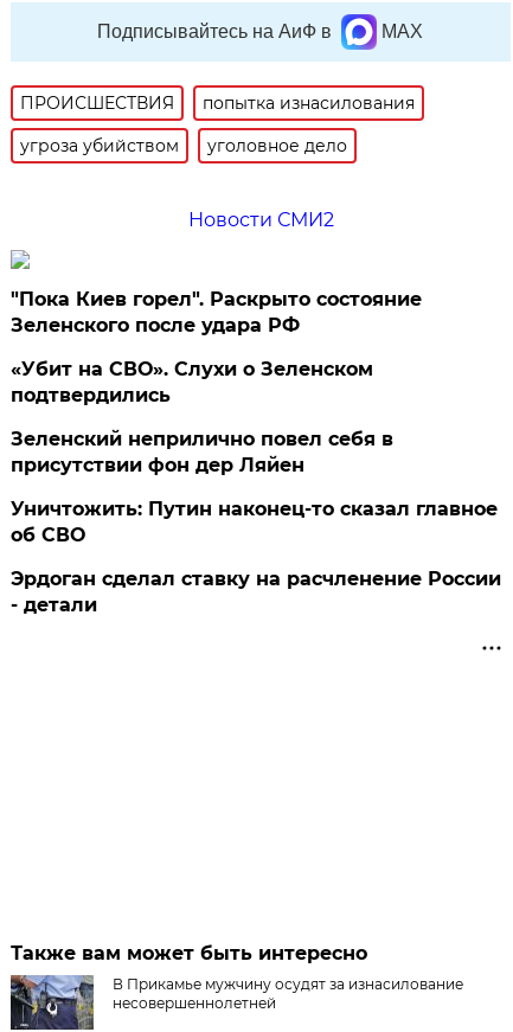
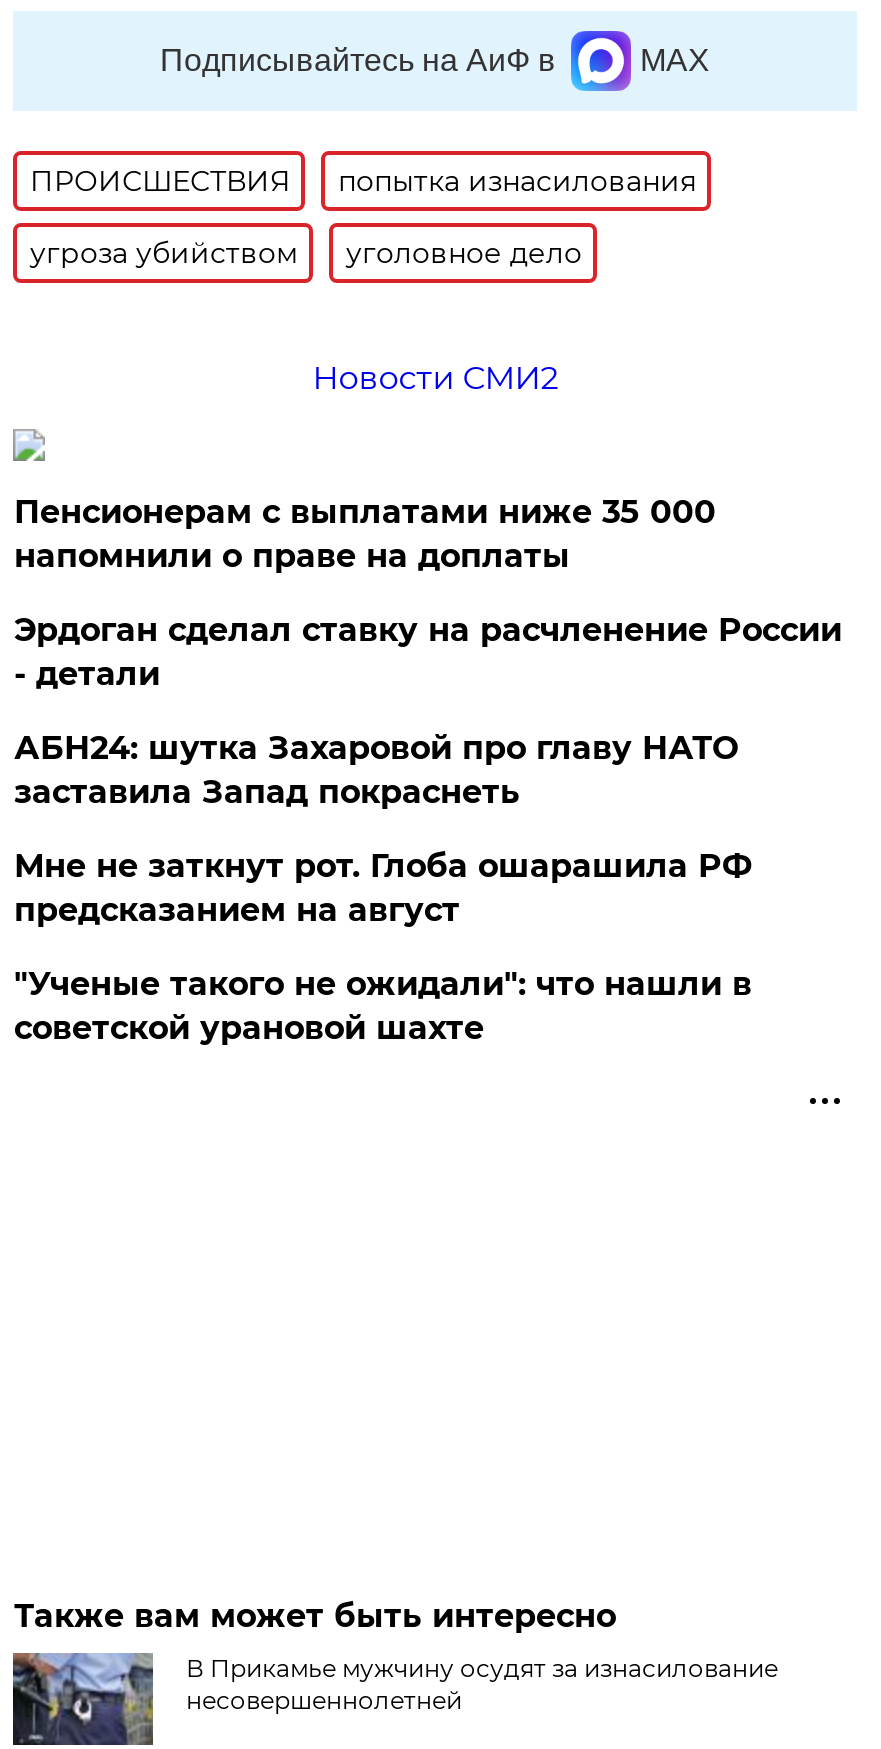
- "Пока Киев горел". Раскрыто состояние
- Зеленского после удара РФ
- «Убит на СВО». Слухи о Зеленском
- подтвердились
- Зеленский неприлично повел cебя в
- присутствии фон дер Ляйен
- Уничтожить: Путин наконец-то сказал главное
- об СВО
+ Пенсионерам с выплатами ниже 35 000
+ напомнили о праве на доплаты

moved up: Эрдоган сделал ставку на расчленение России | - детали

+ АБН24: шутка Захаровой про главу НАТО
+ заставила Запад покраснеть
+ Мне не заткнут рот. Глоба ошарашила РФ
+ предсказанием на август
+ "Ученые такого не ожидали": что нашли в
+ советской урановой шахте
